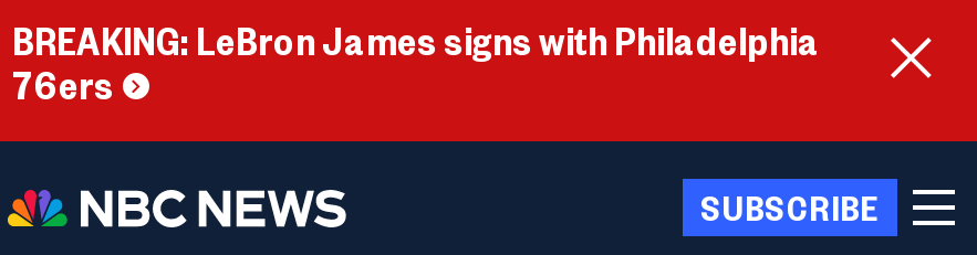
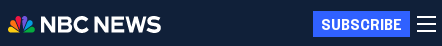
- BREAKING: LeBron James signs with Philadelphia
- 76ers
